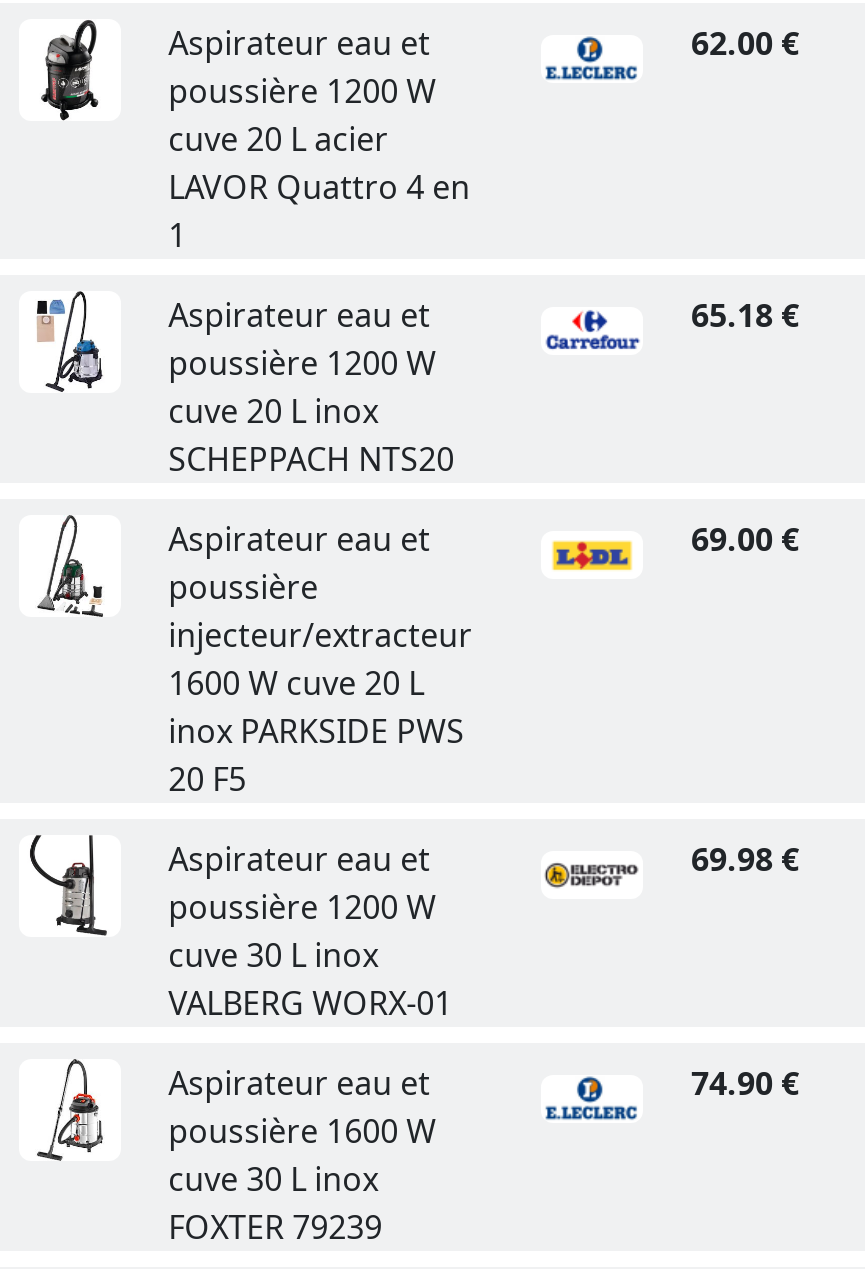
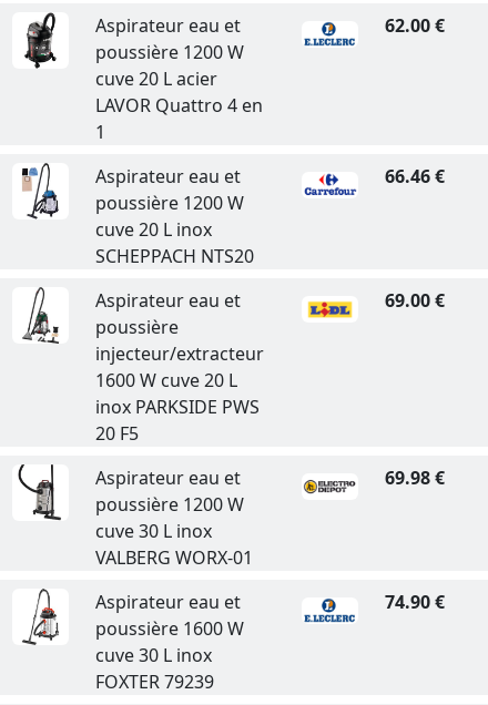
- 65.18 €
+ 66.46 €
